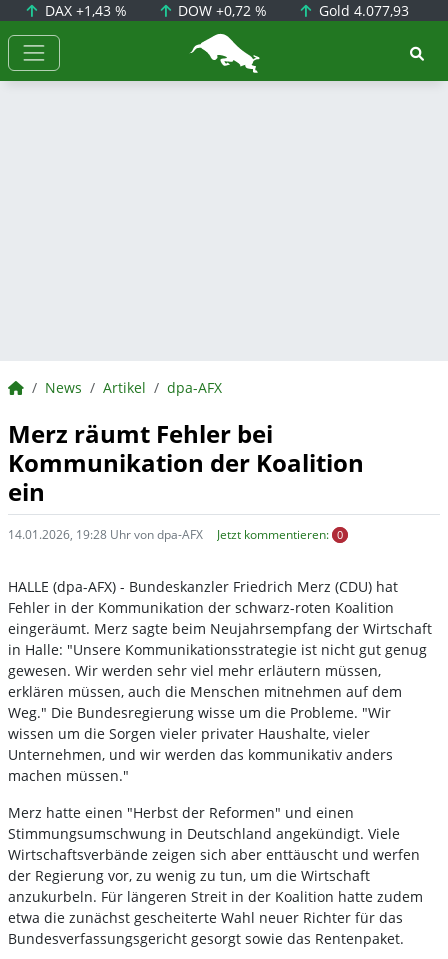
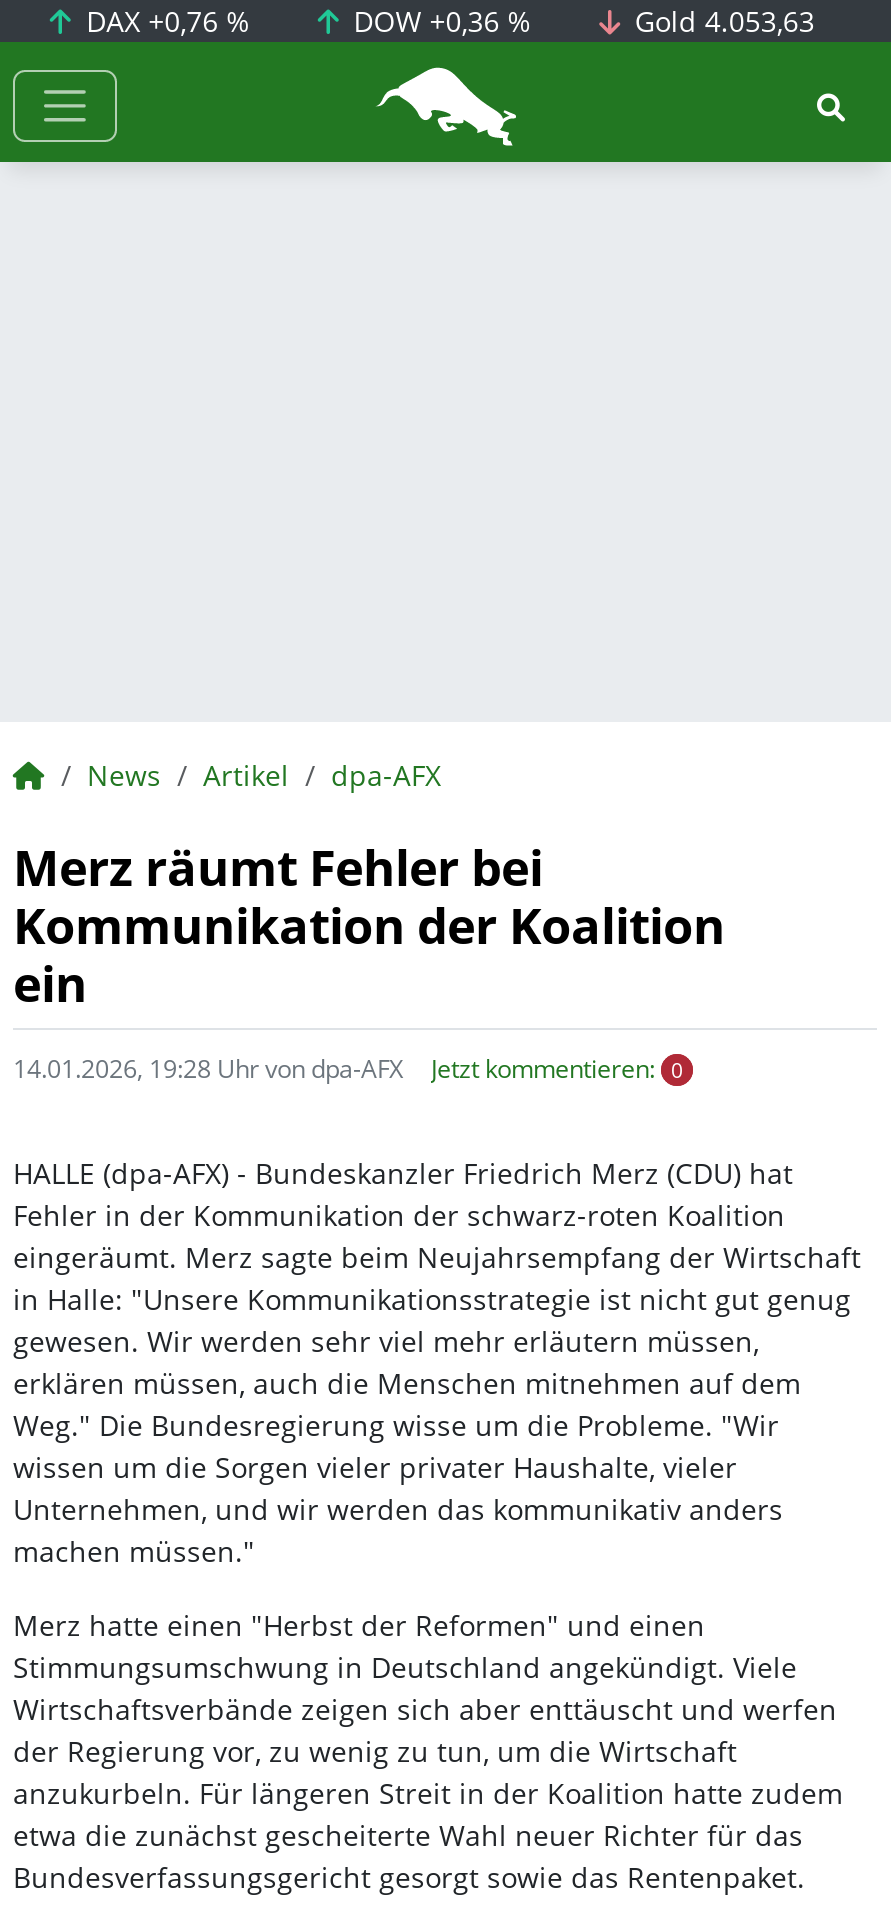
- DAX +1,43 %
+ DAX +0,76 %

- DOW +0,72 %
+ DOW +0,36 %

- Gold 4.077,93
+ Gold 4.053,63
